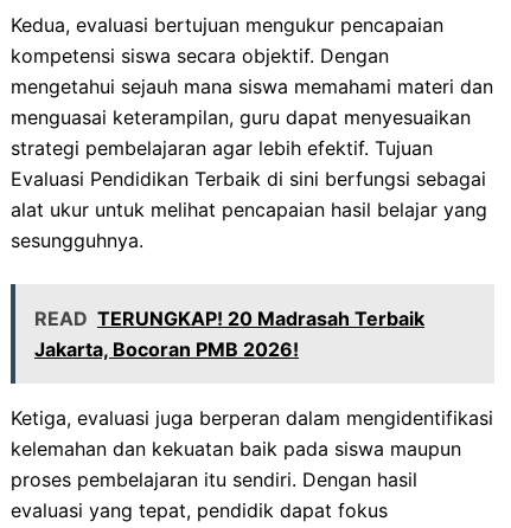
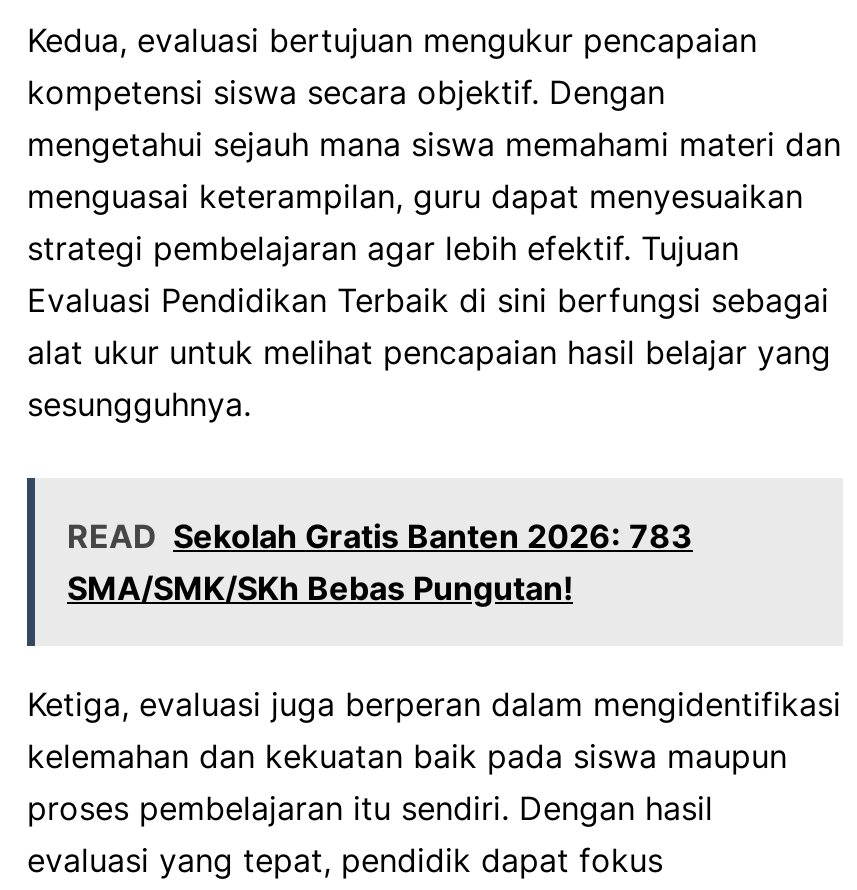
- READ TERUNGKAP! 20 Madrasah Terbaik
- Jakarta, Bocoran PMB 2026!
+ READ Sekolah Gratis Banten 2026: 783
+ SMA/SMK/SKh Bebas Pungutan!
